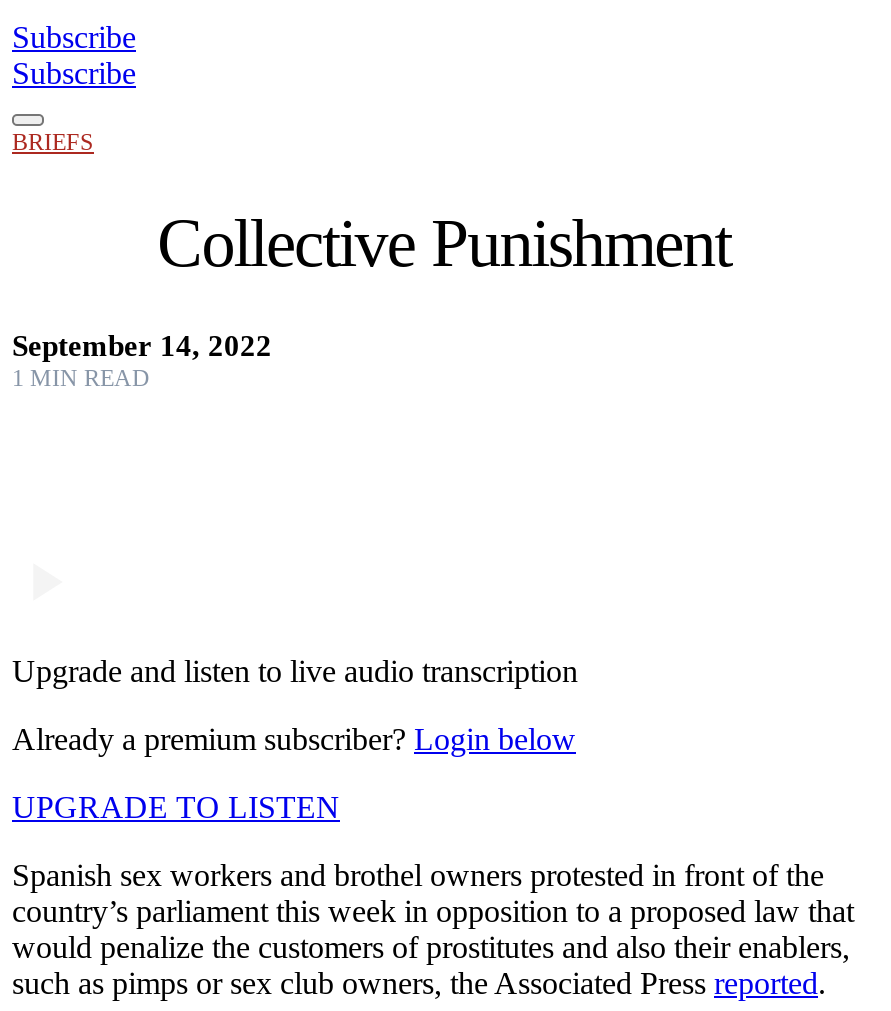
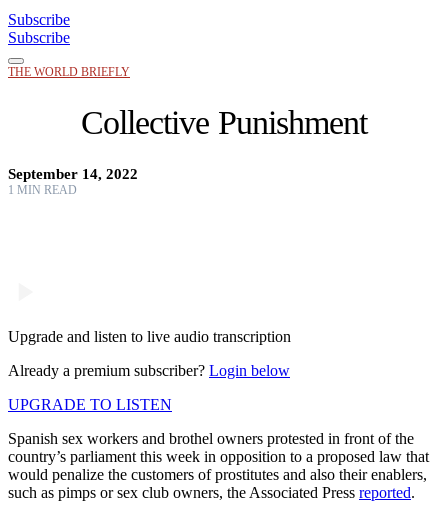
- BRIEFS
+ THE WORLD BRIEFLY
